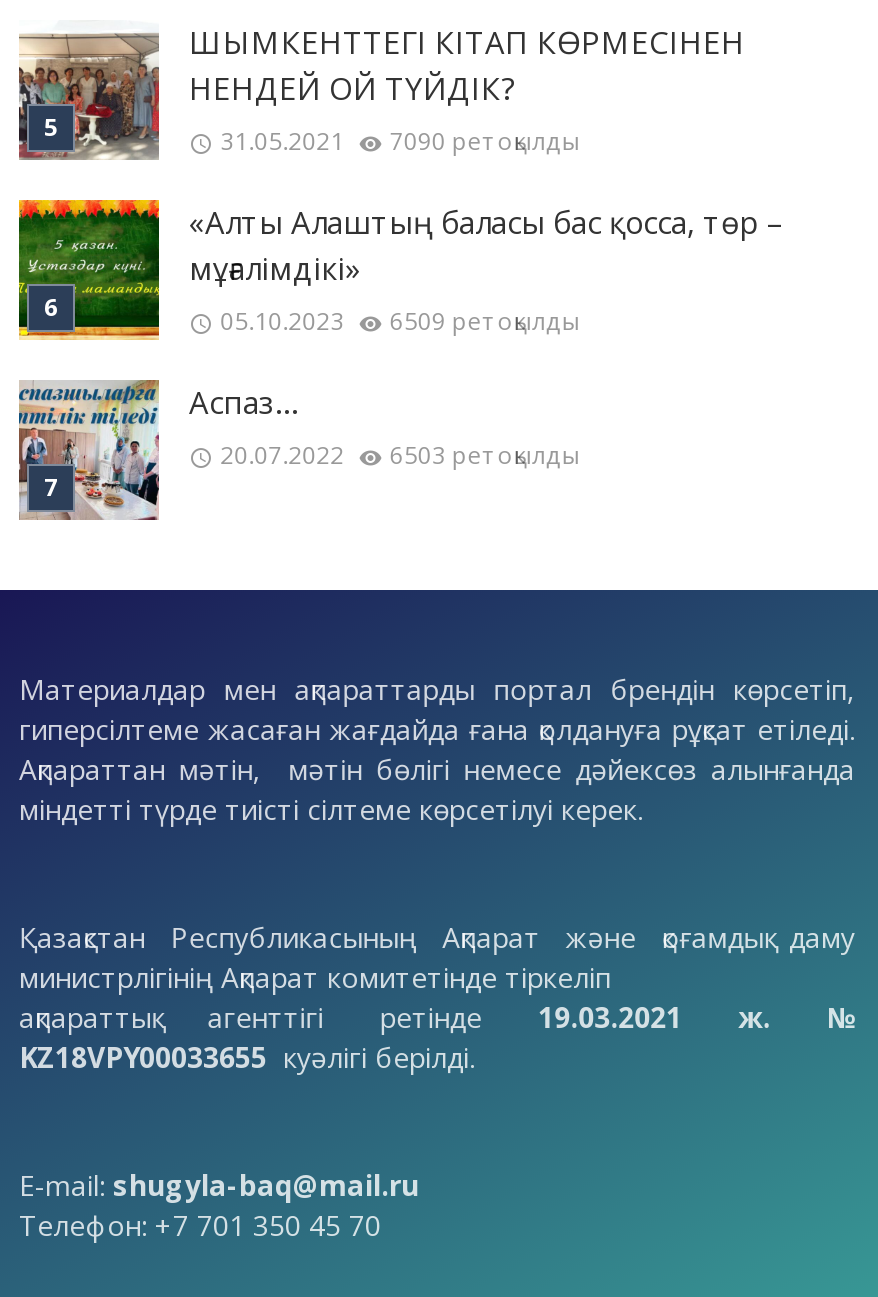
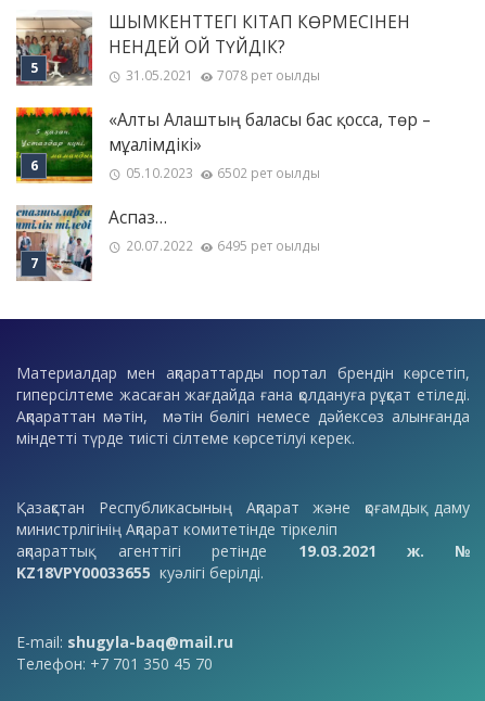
- 31.05.2021 7090 рет оқылды
+ 31.05.2021 7078 рет оқылды

- 05.10.2023 6509 рет оқылды
+ 05.10.2023 6502 рет оқылды

- 20.07.2022 6503 рет оқылды
+ 20.07.2022 6495 рет оқылды
